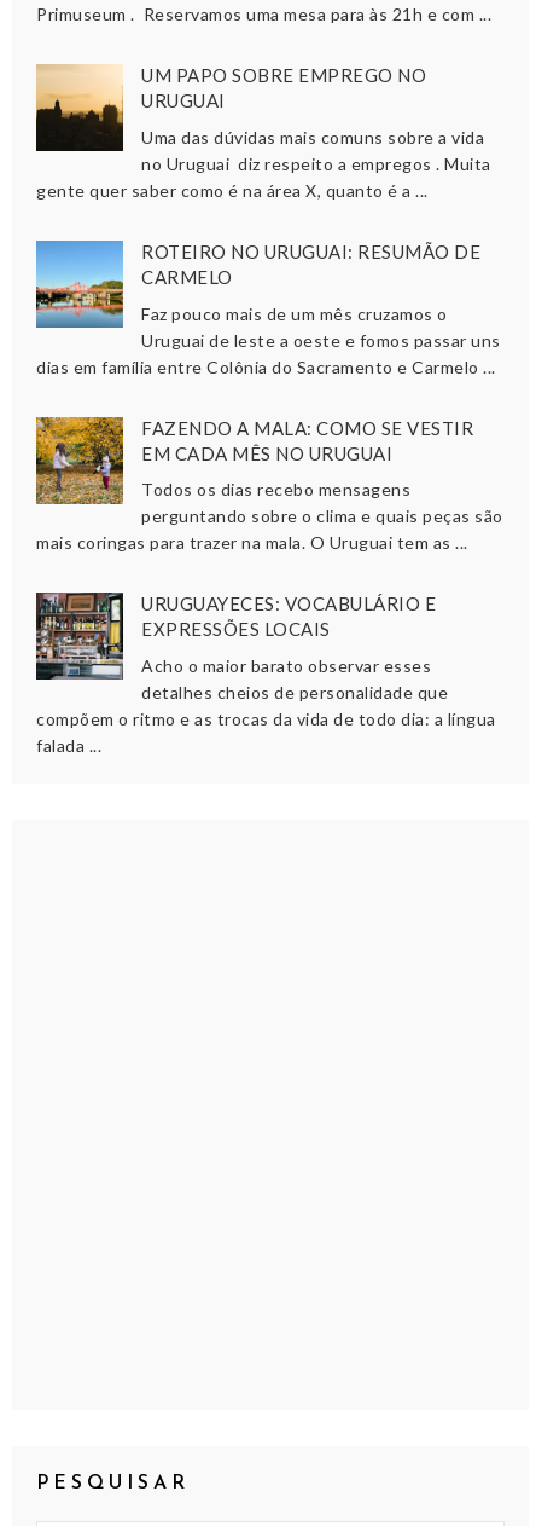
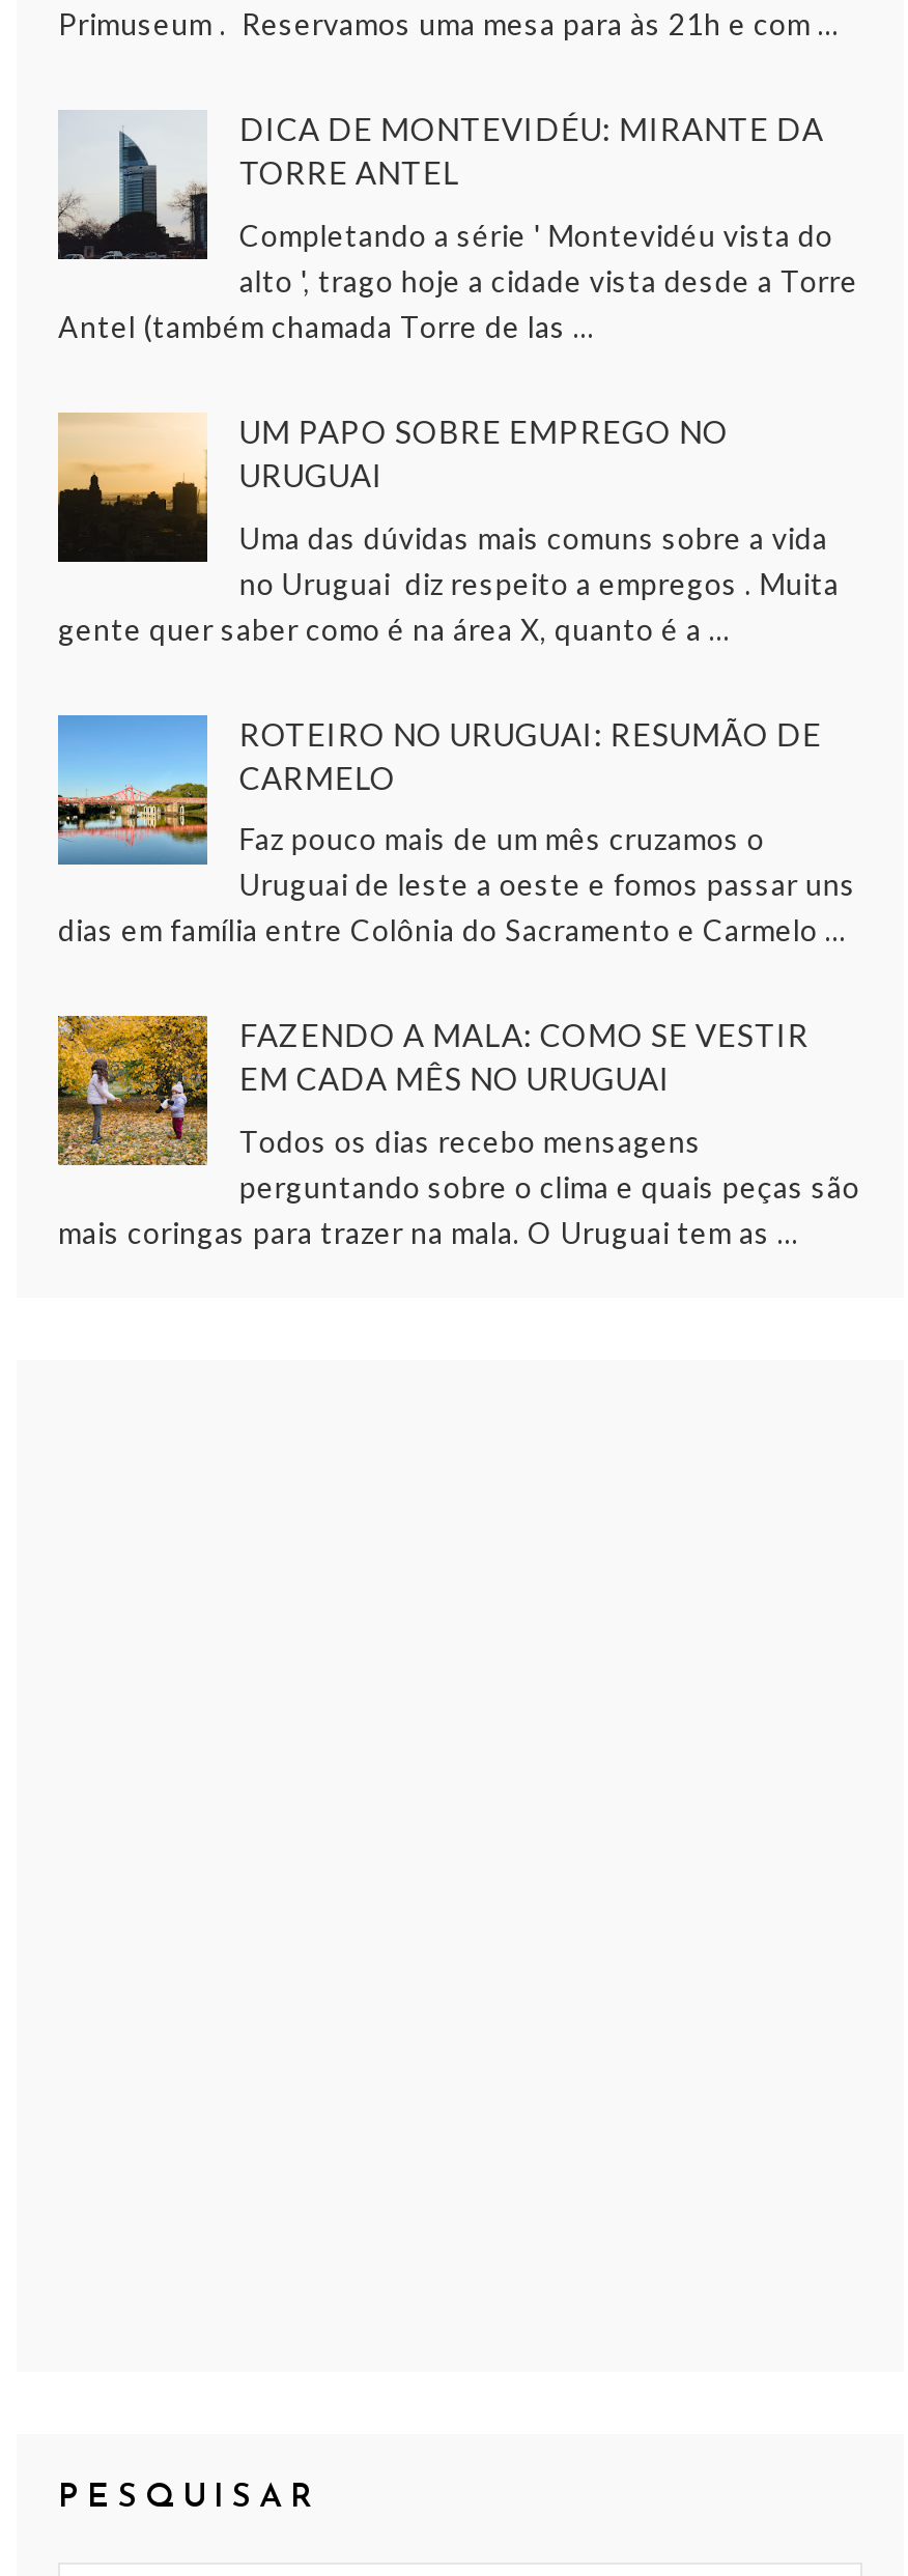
+ [image]
+ DICA DE MONTEVIDÉU: MIRANTE DA
+ TORRE ANTEL
+ Completando a série ' Montevidéu vista do
+ alto ', trago hoje a cidade vista desde a Torre
+ Antel (também chamada Torre de las ...

moved down: [image] | UM PAPO SOBRE EMPREGO NO | URUGUAI | ... | perguntando sobre o clima e quais peças são | mais coringas para trazer na mala. O Uruguai tem as ...

- [image]
- URUGUAYECES: VOCABULÁRIO E
- EXPRESSÕES LOCAIS
- Acho o maior barato observar esses
- detalhes cheios de personalidade que
- compõem o ritmo e as trocas da vida de todo dia: a língua
- falada ...
